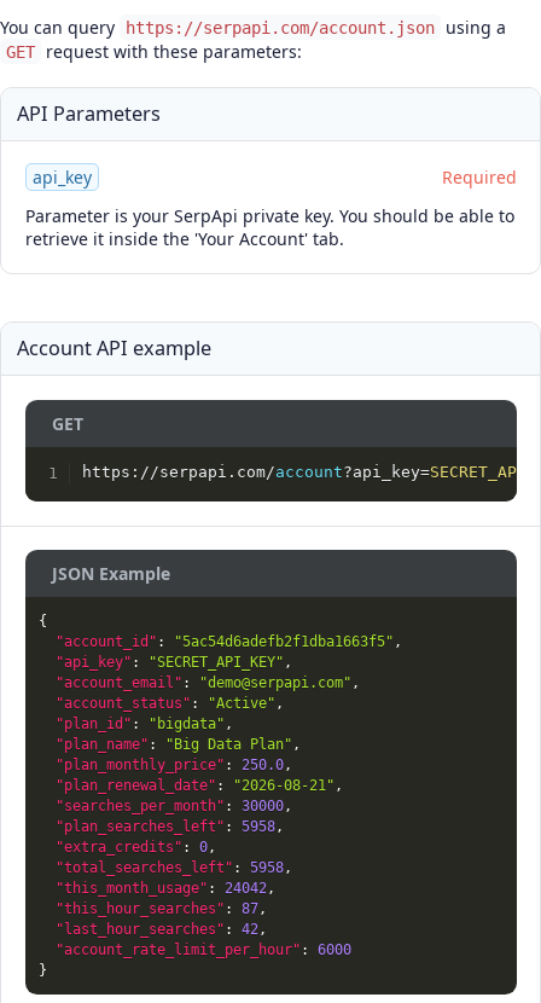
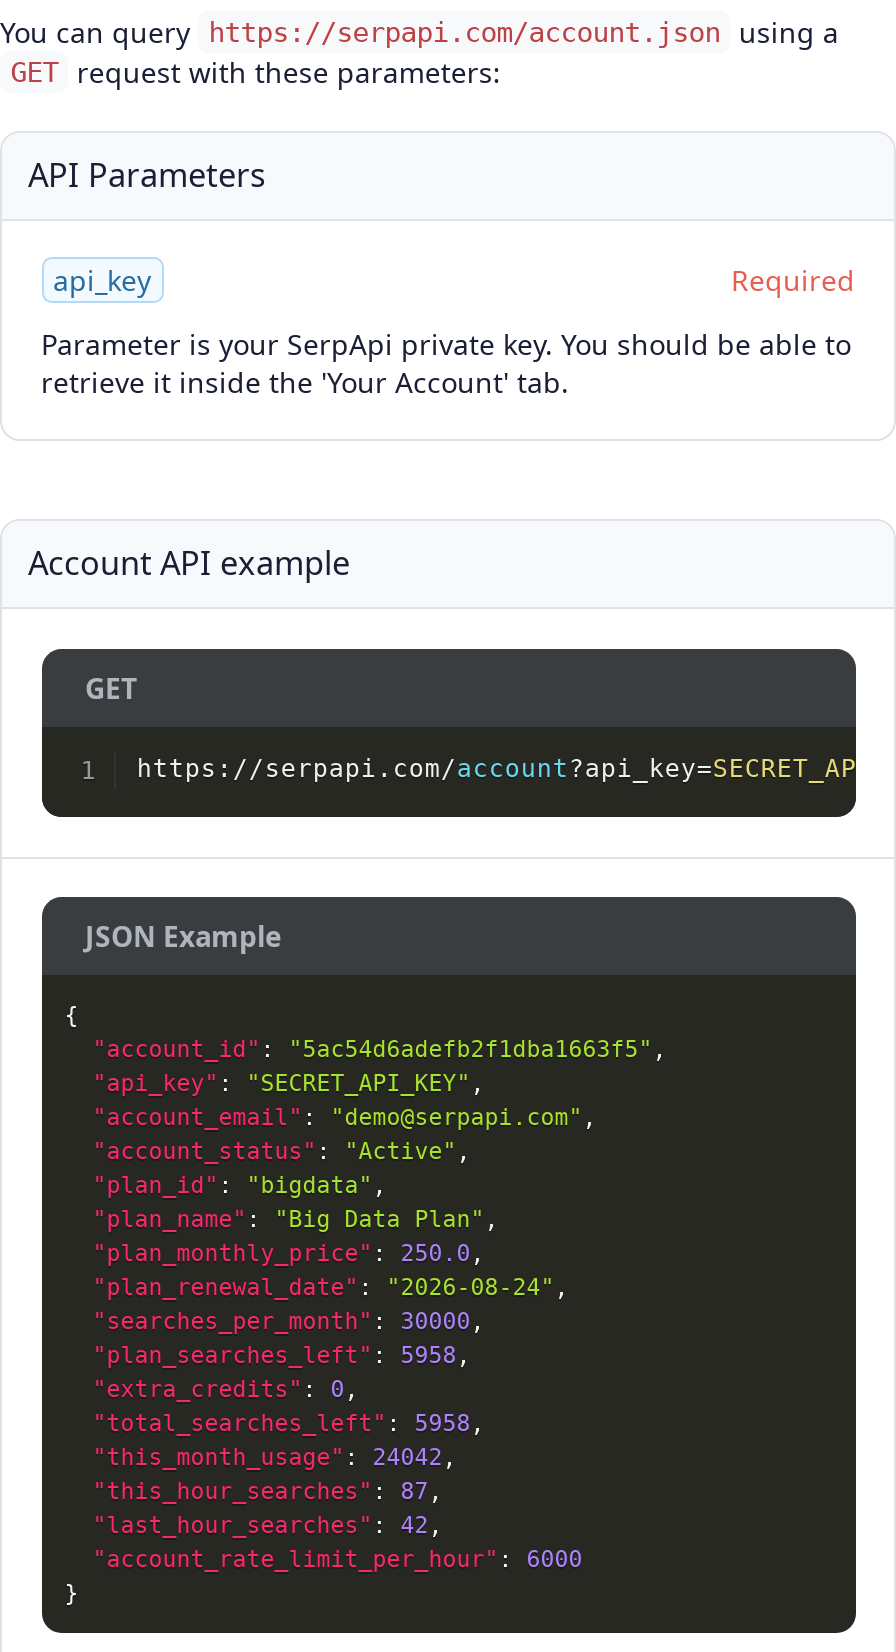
- "plan_renewal_date": "2026-08-21",
+ "plan_renewal_date": "2026-08-24",
